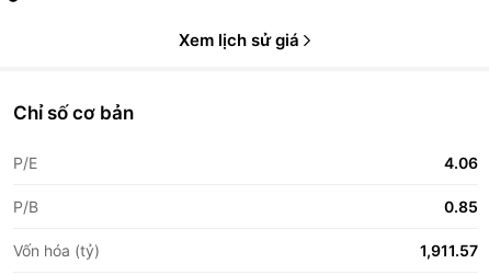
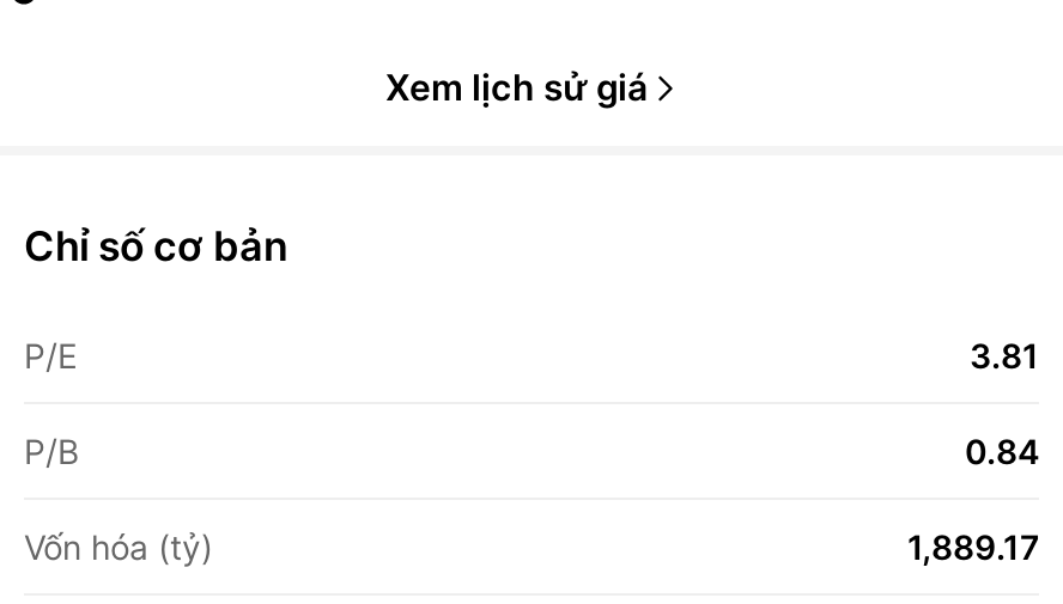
- 4.06
+ 3.81

- 0.85
+ 0.84

- 1,911.57
+ 1,889.17
